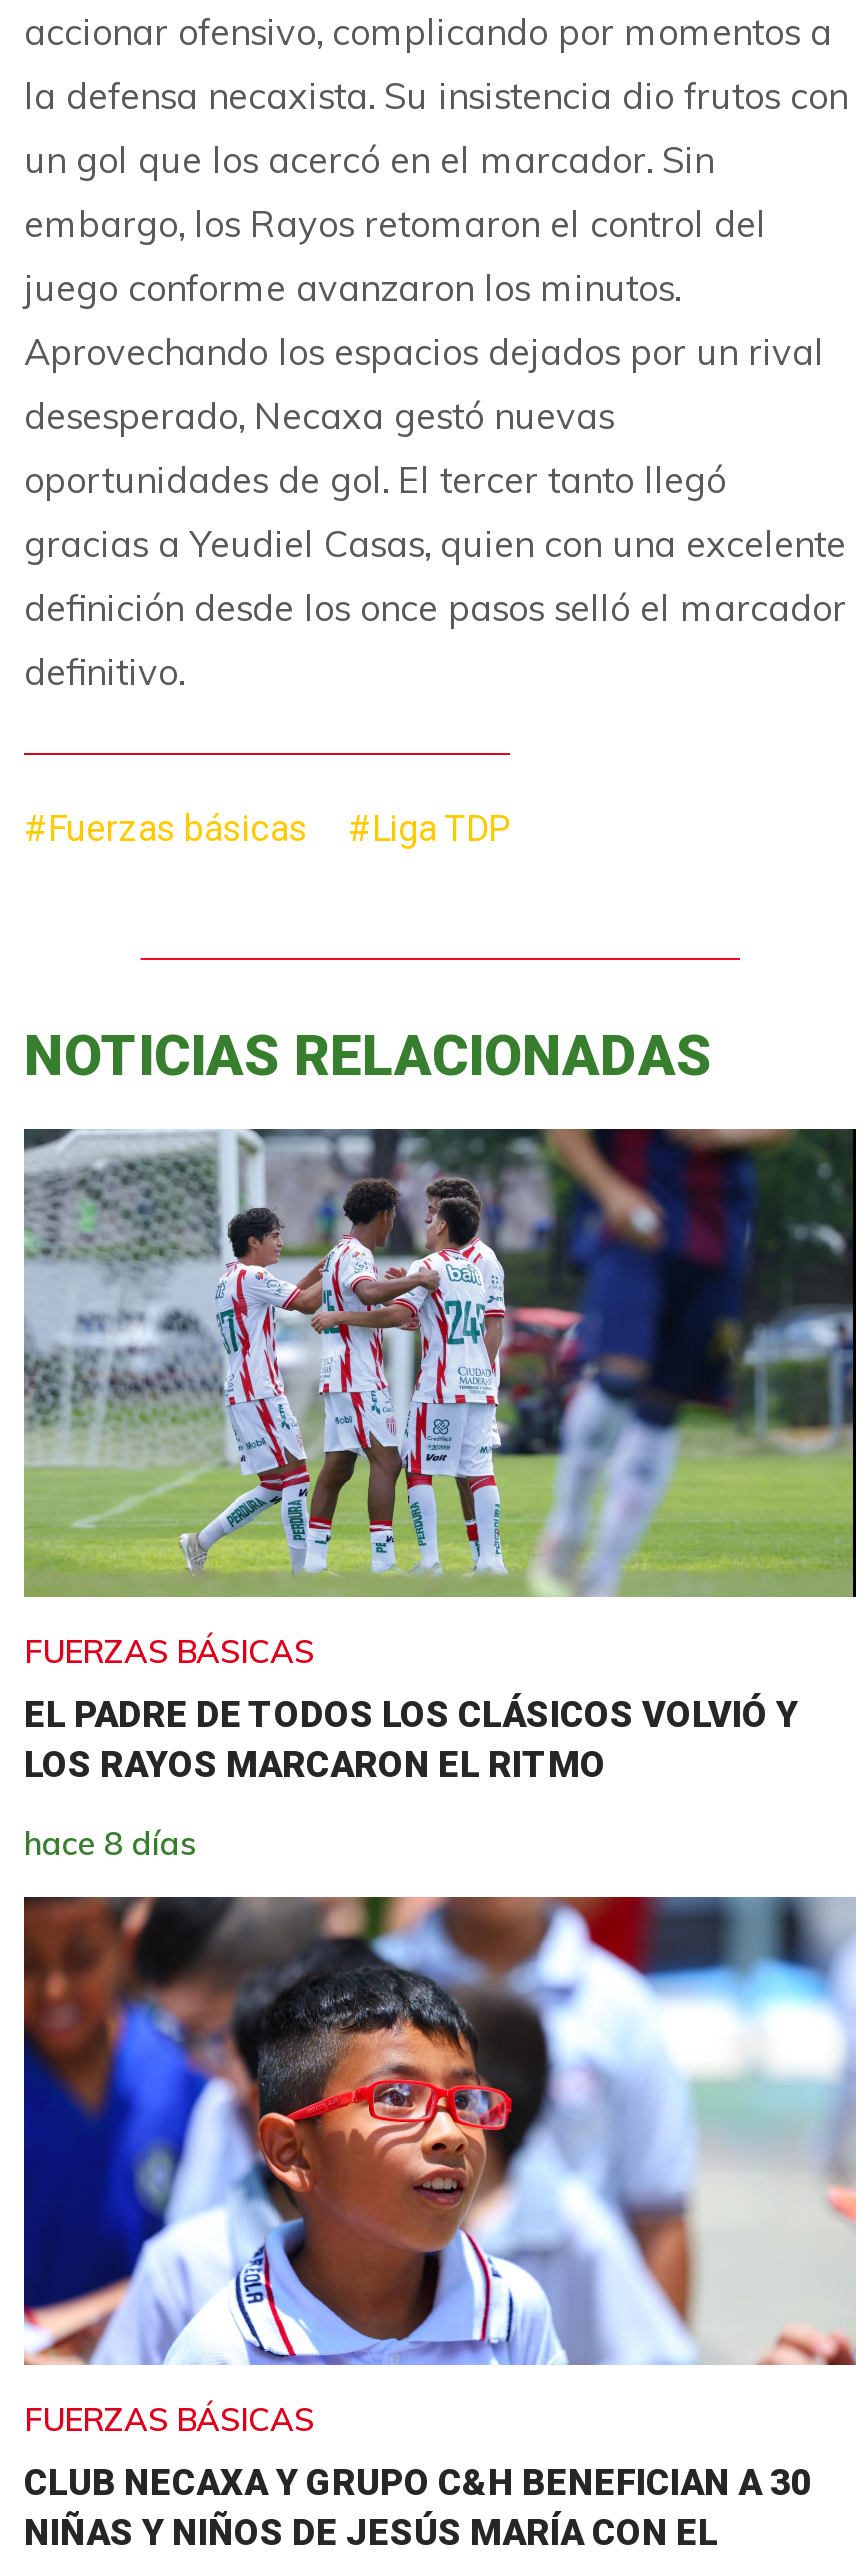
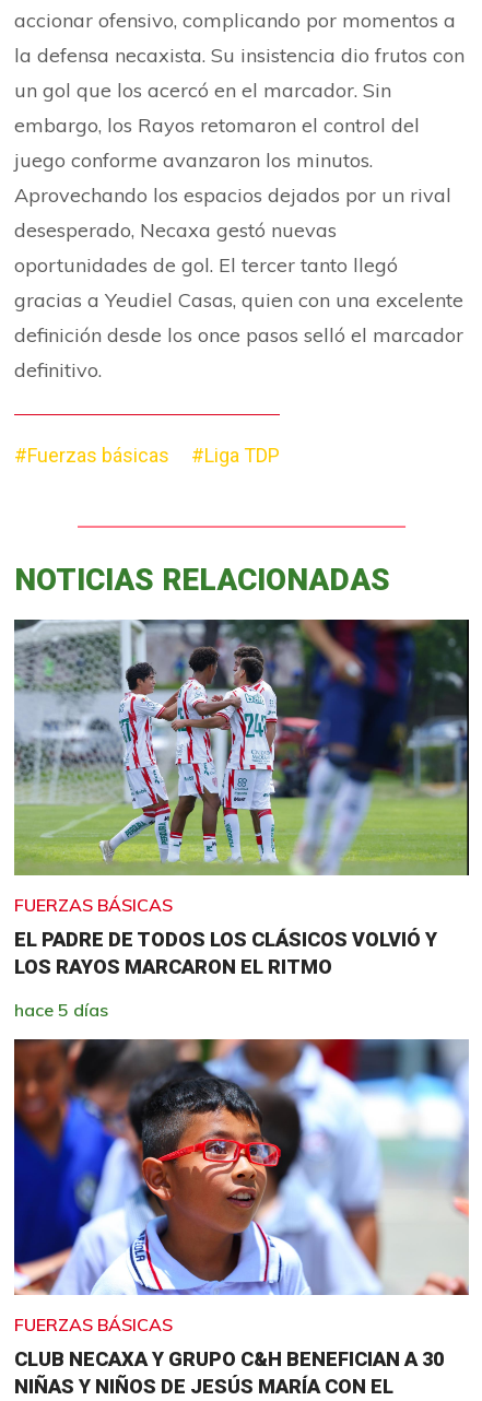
- hace 8 días
+ hace 5 días
